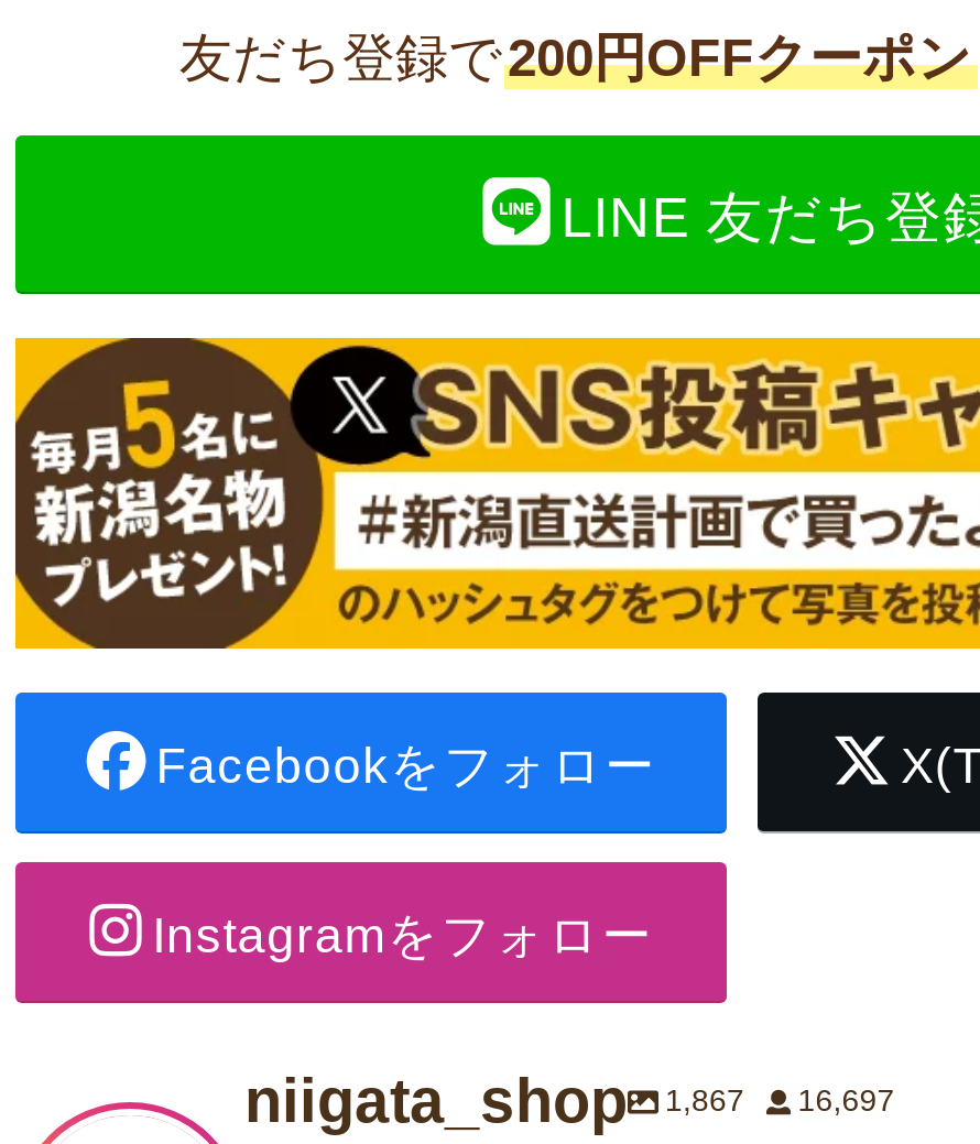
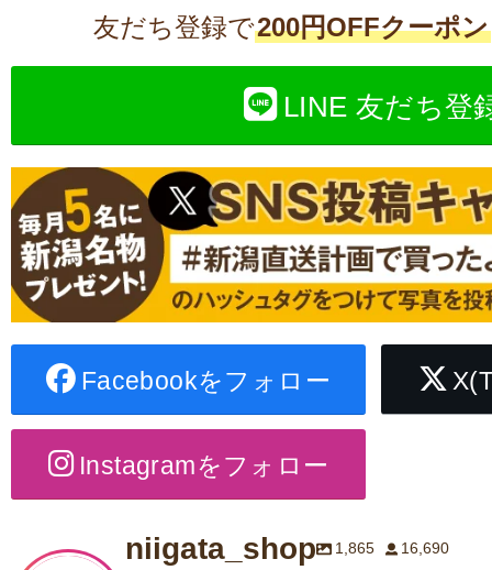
- 1,867
+ 1,865

- 16,697
+ 16,690
